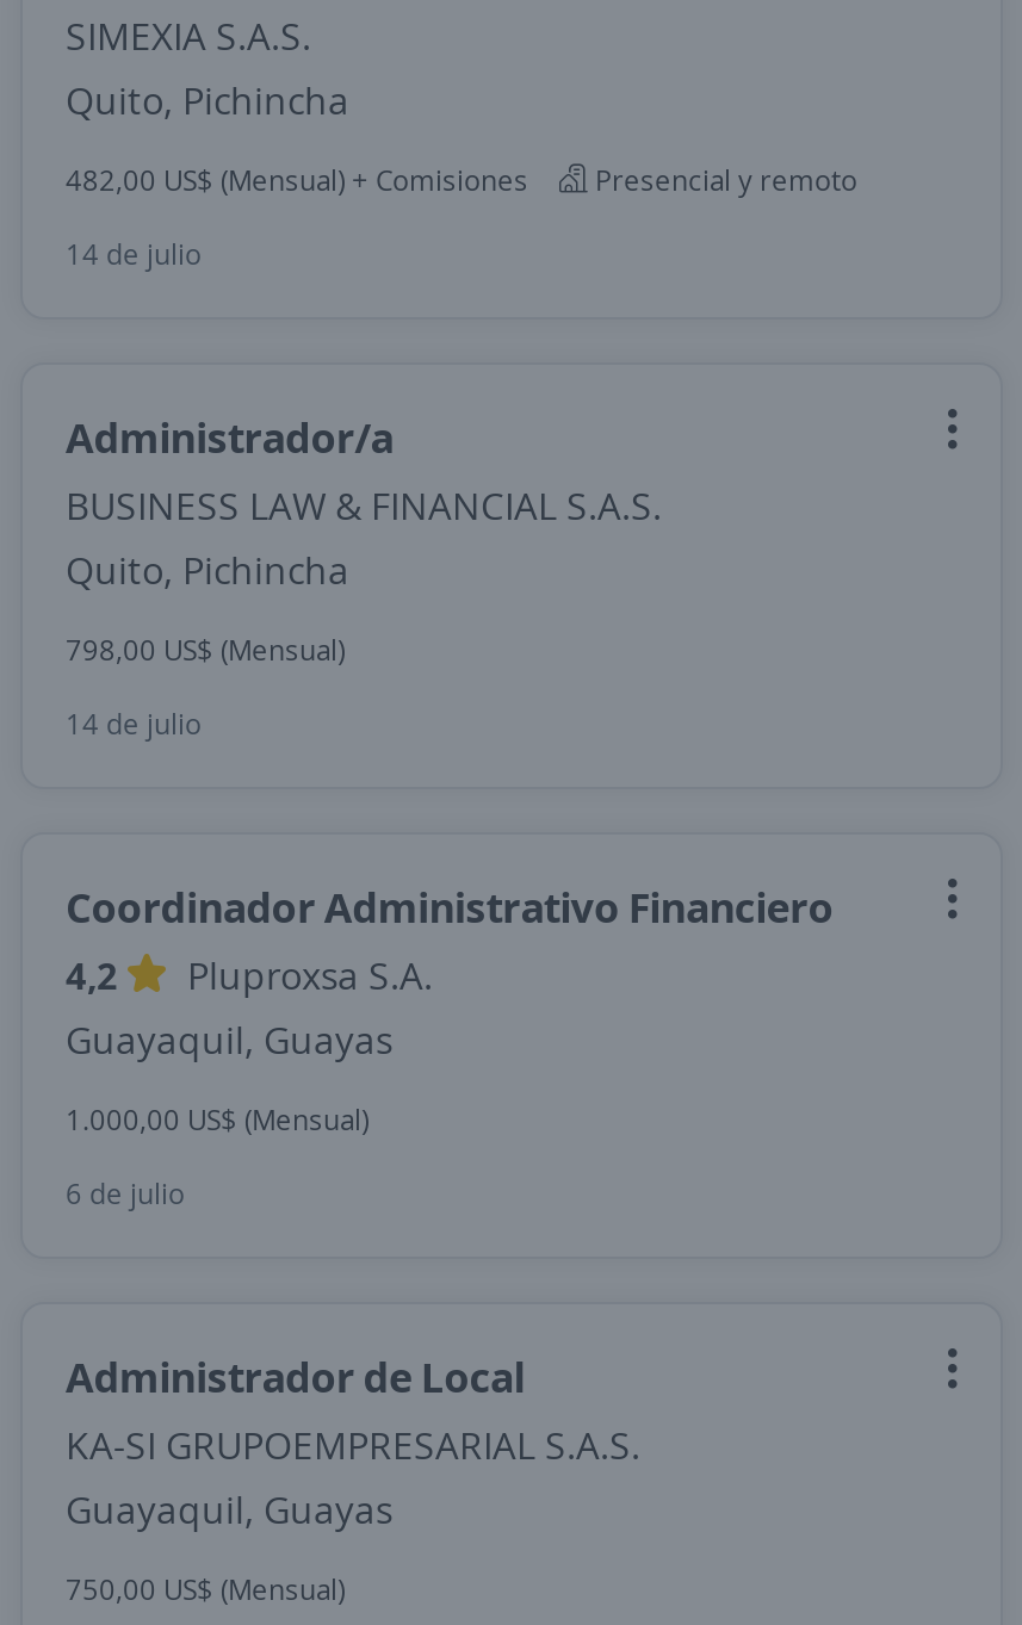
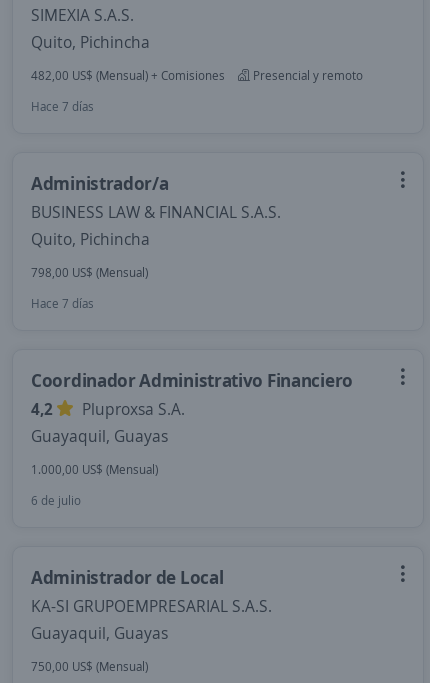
- 14 de julio
+ Hace 7 días

- 14 de julio
+ Hace 7 días
